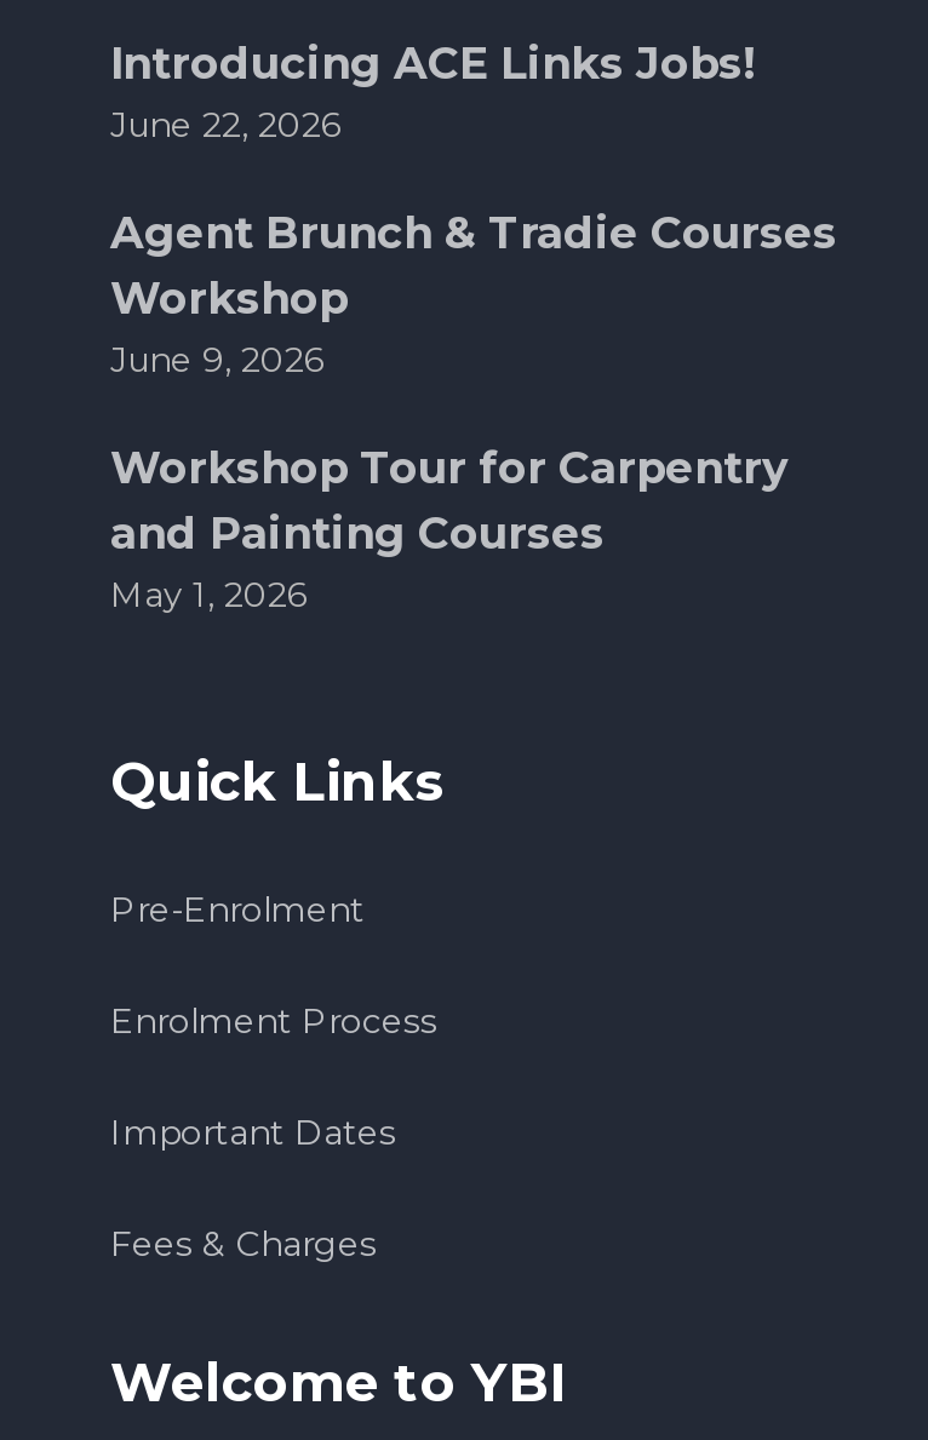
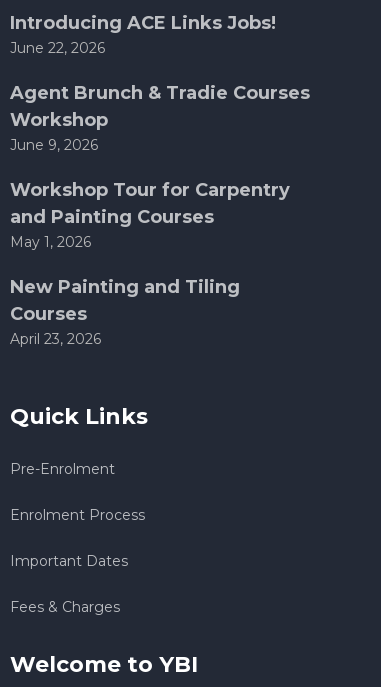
+ New Painting and Tiling
+ Courses
+ April 23, 2026
